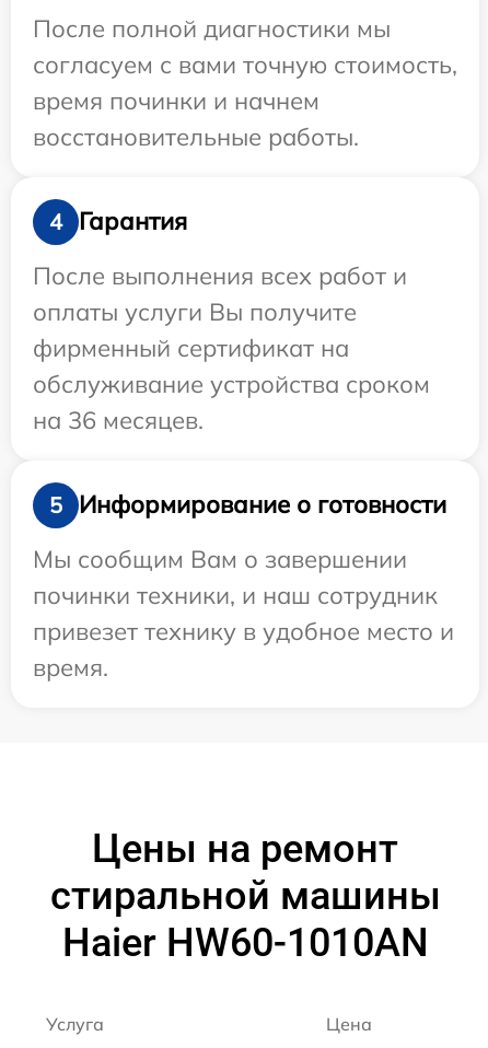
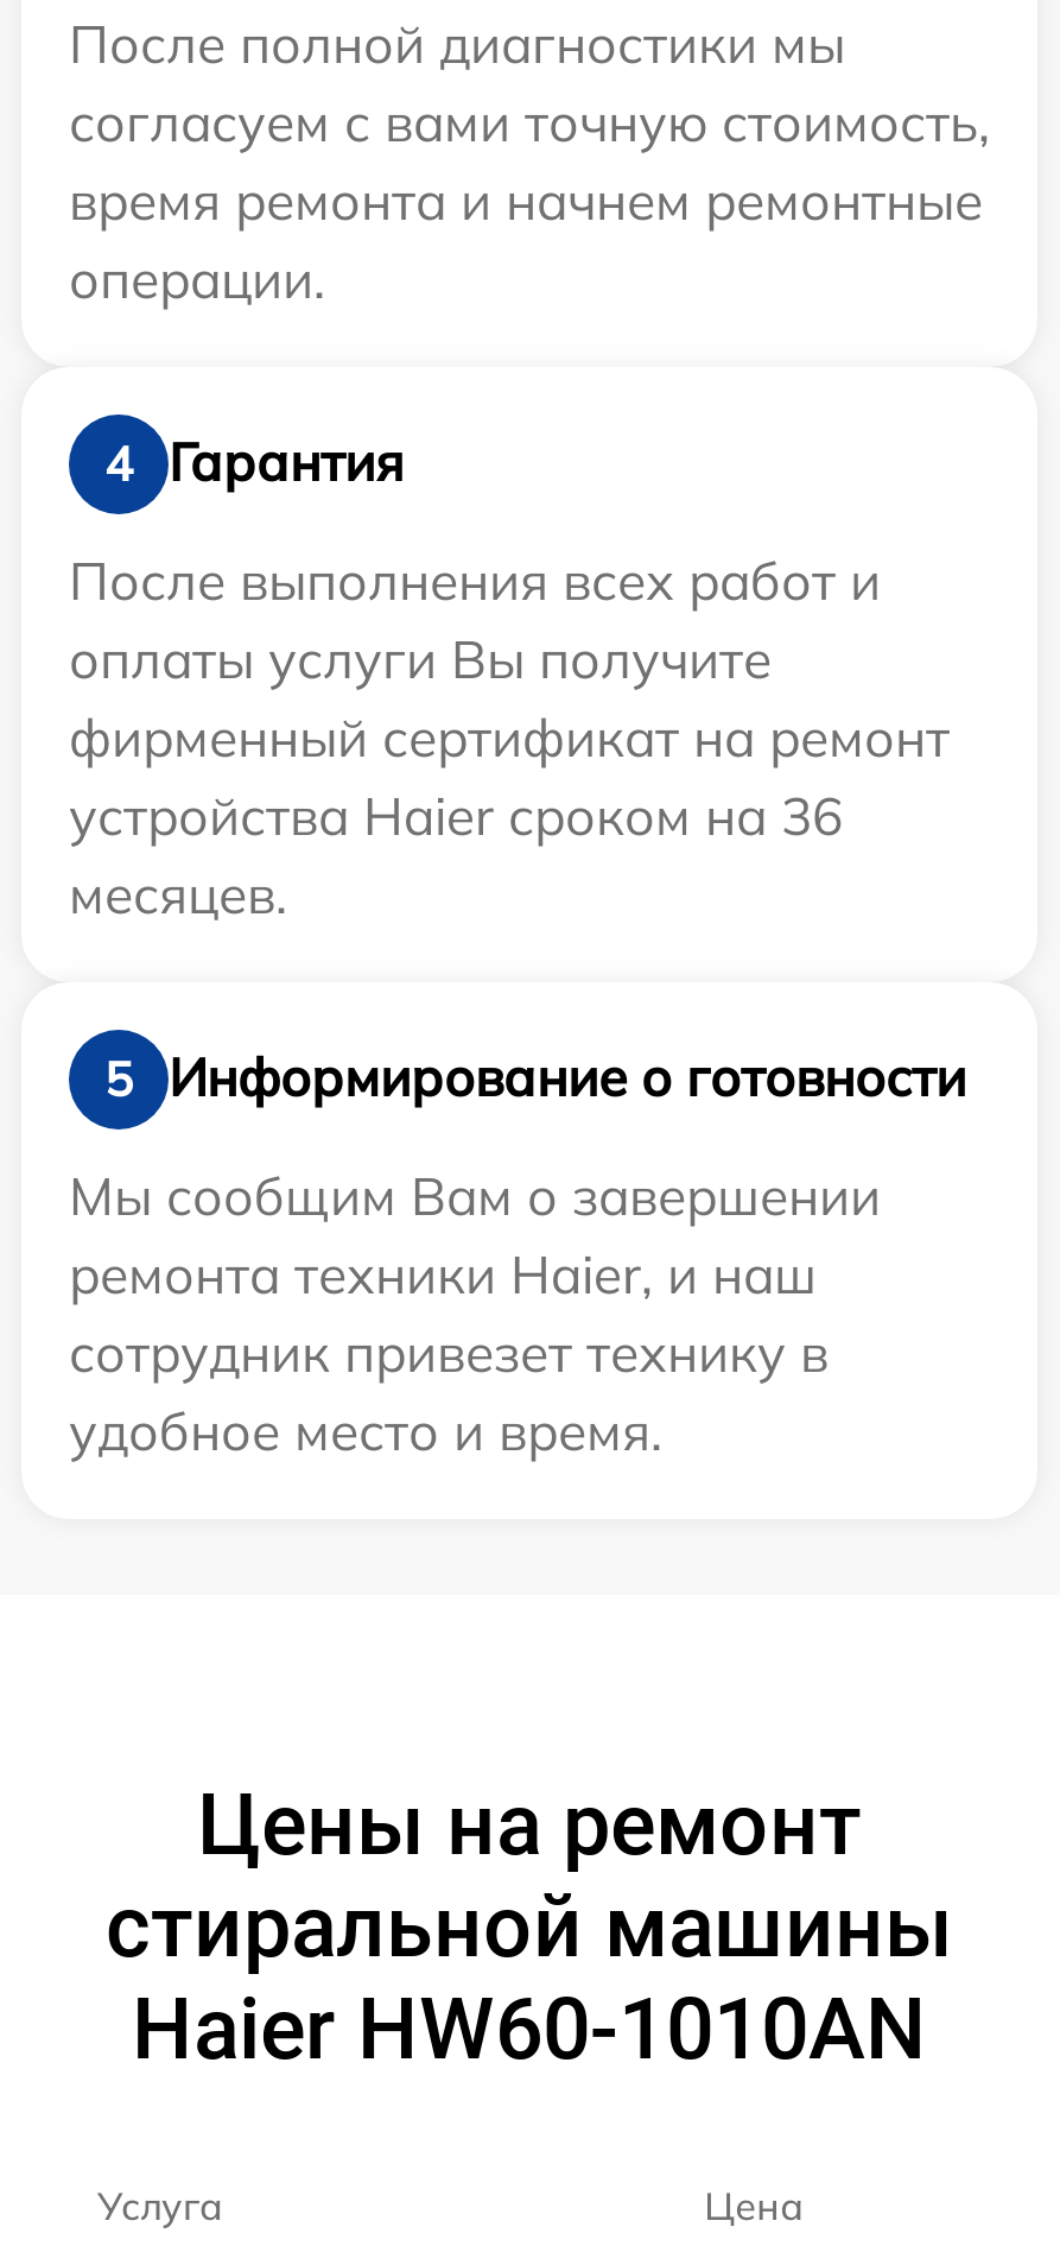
- время починки и начнем
- восстановительные работы.
+ время ремонта и начнем ремонтные
+ операции.

- фирменный сертификат на
- обслуживание устройства сроком
- на 36 месяцев.
+ фирменный сертификат на ремонт
+ устройства Haier сроком на 36
+ месяцев.

- починки техники, и наш сотрудник
- привезет технику в удобное место и
- время.
+ ремонта техники Haier, и наш
+ сотрудник привезет технику в
+ удобное место и время.
